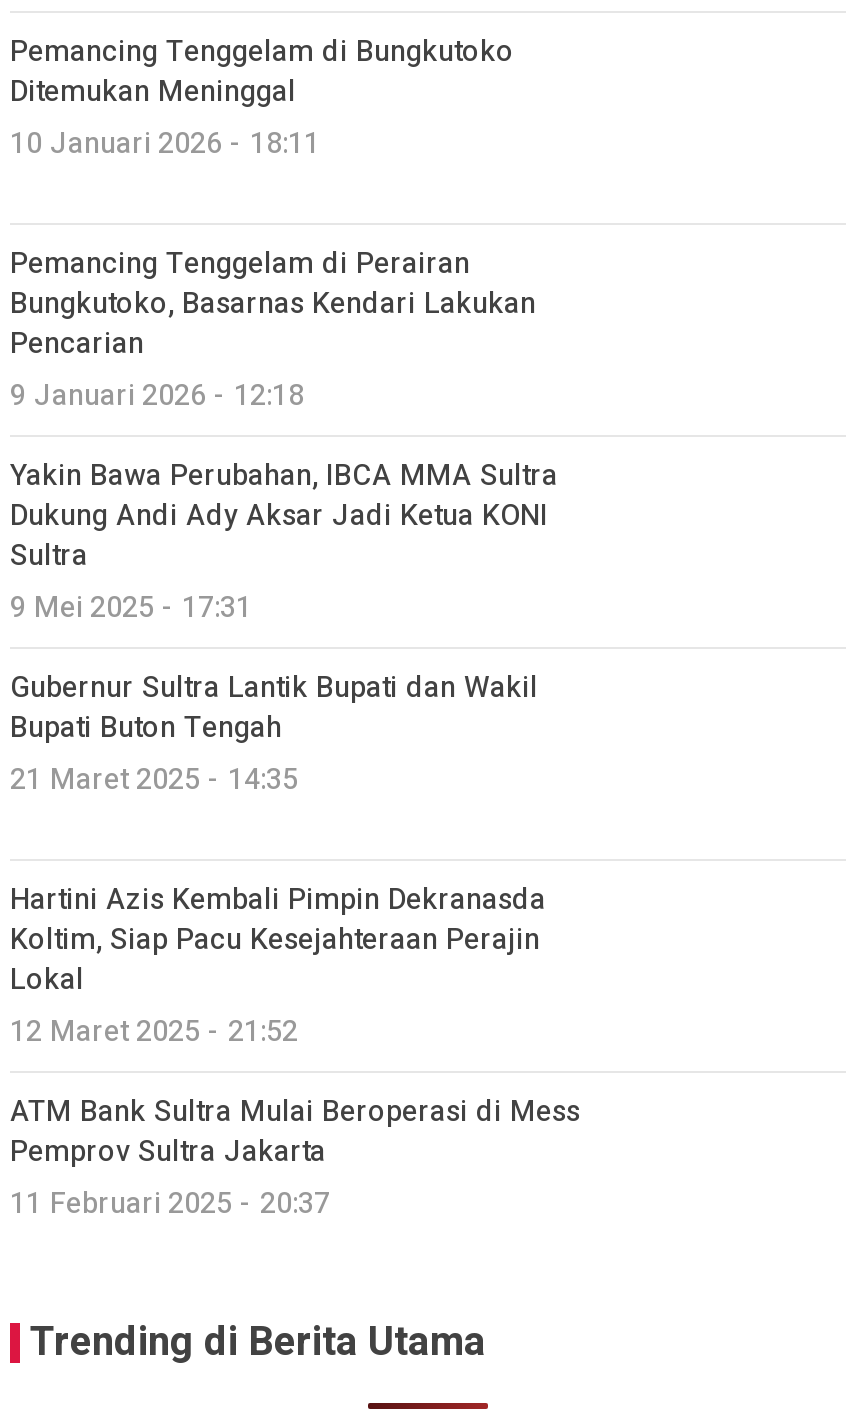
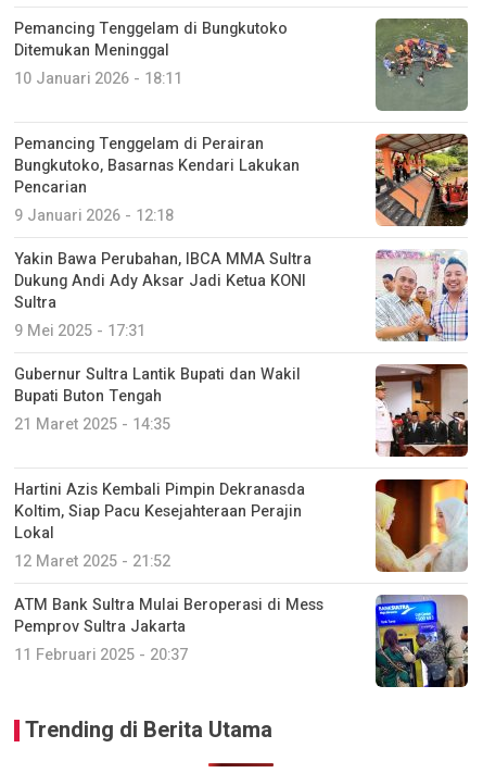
+ [image]

+ [image]

+ [image]

+ [image]

+ [image]

+ [image]
